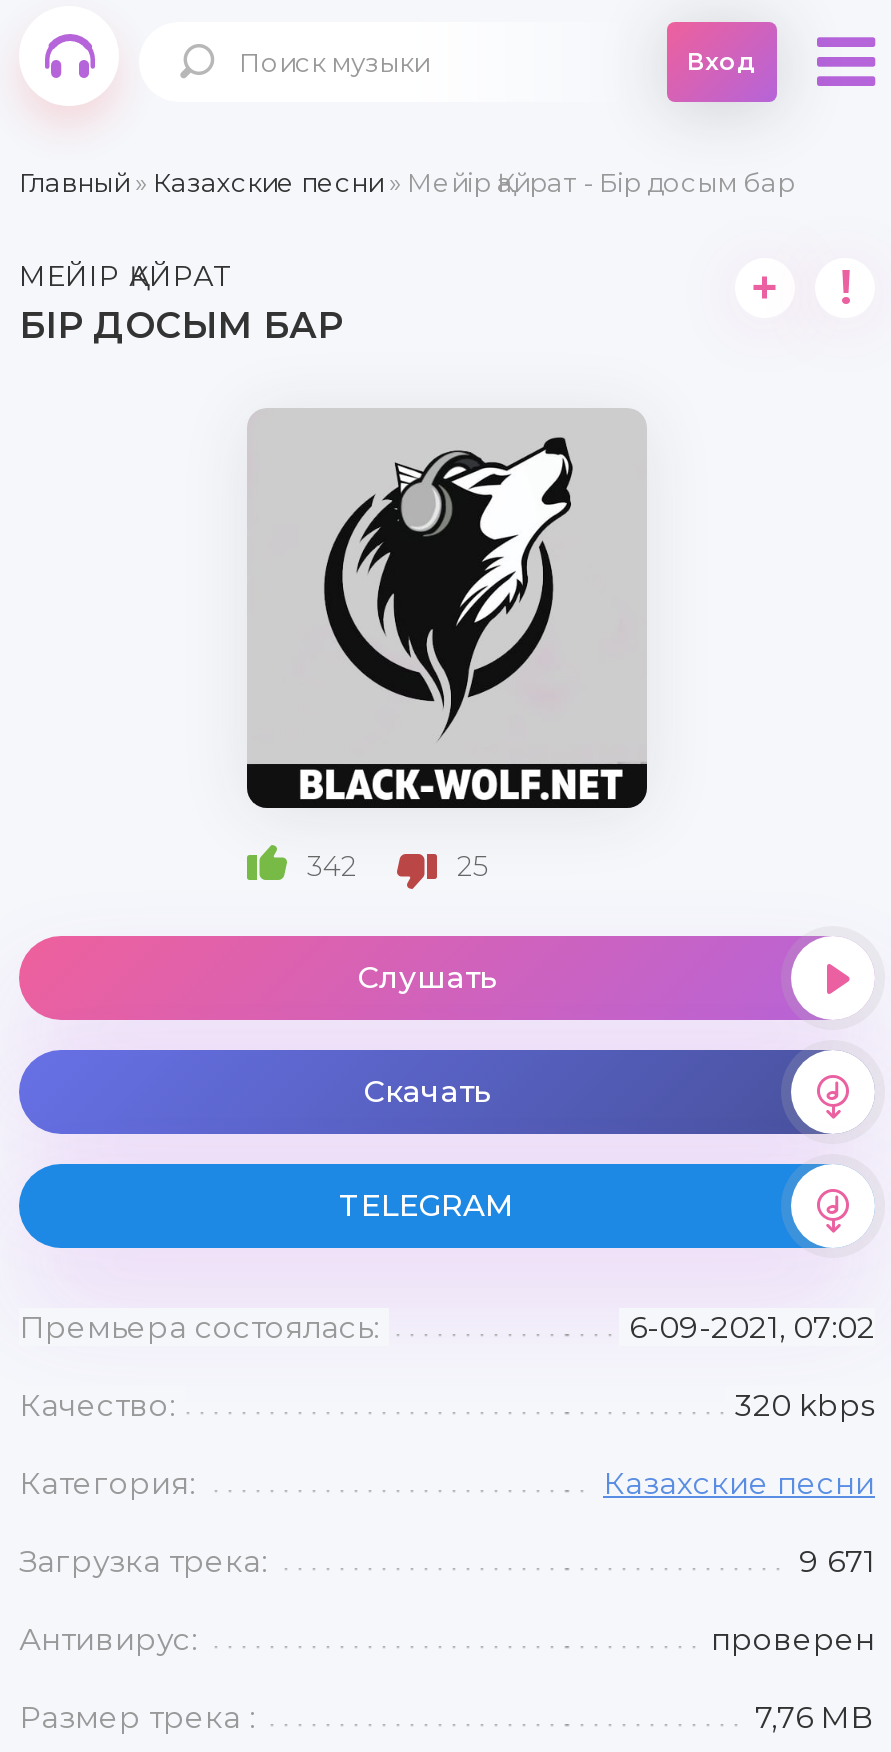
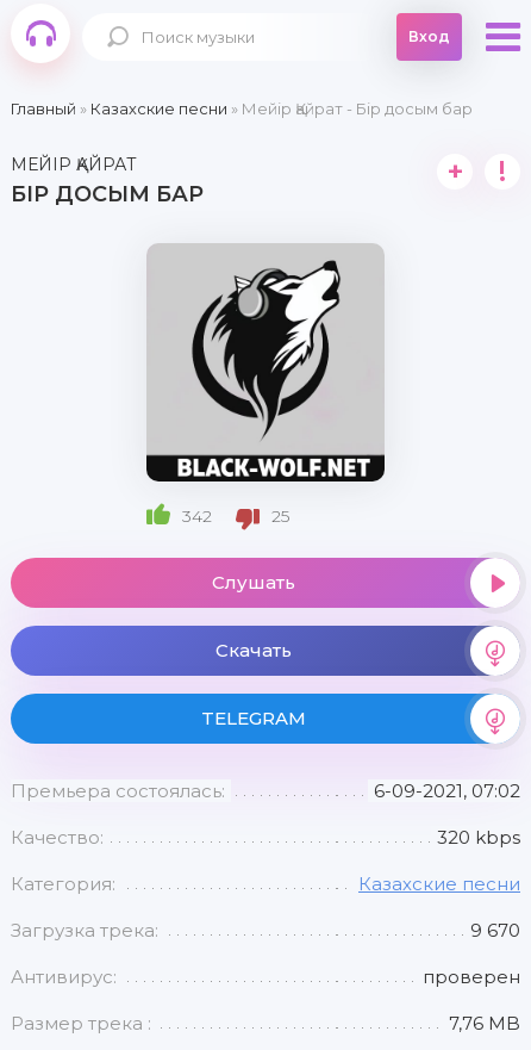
- 9 671
+ 9 670
